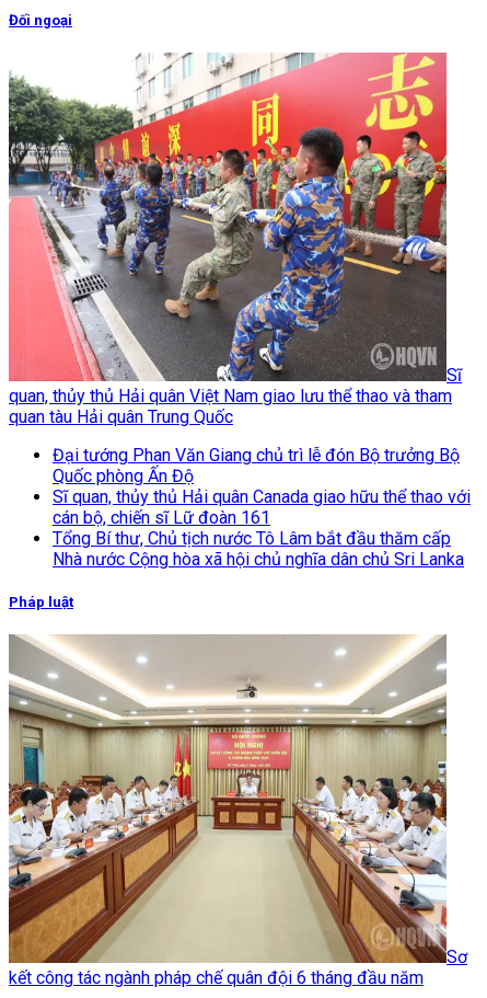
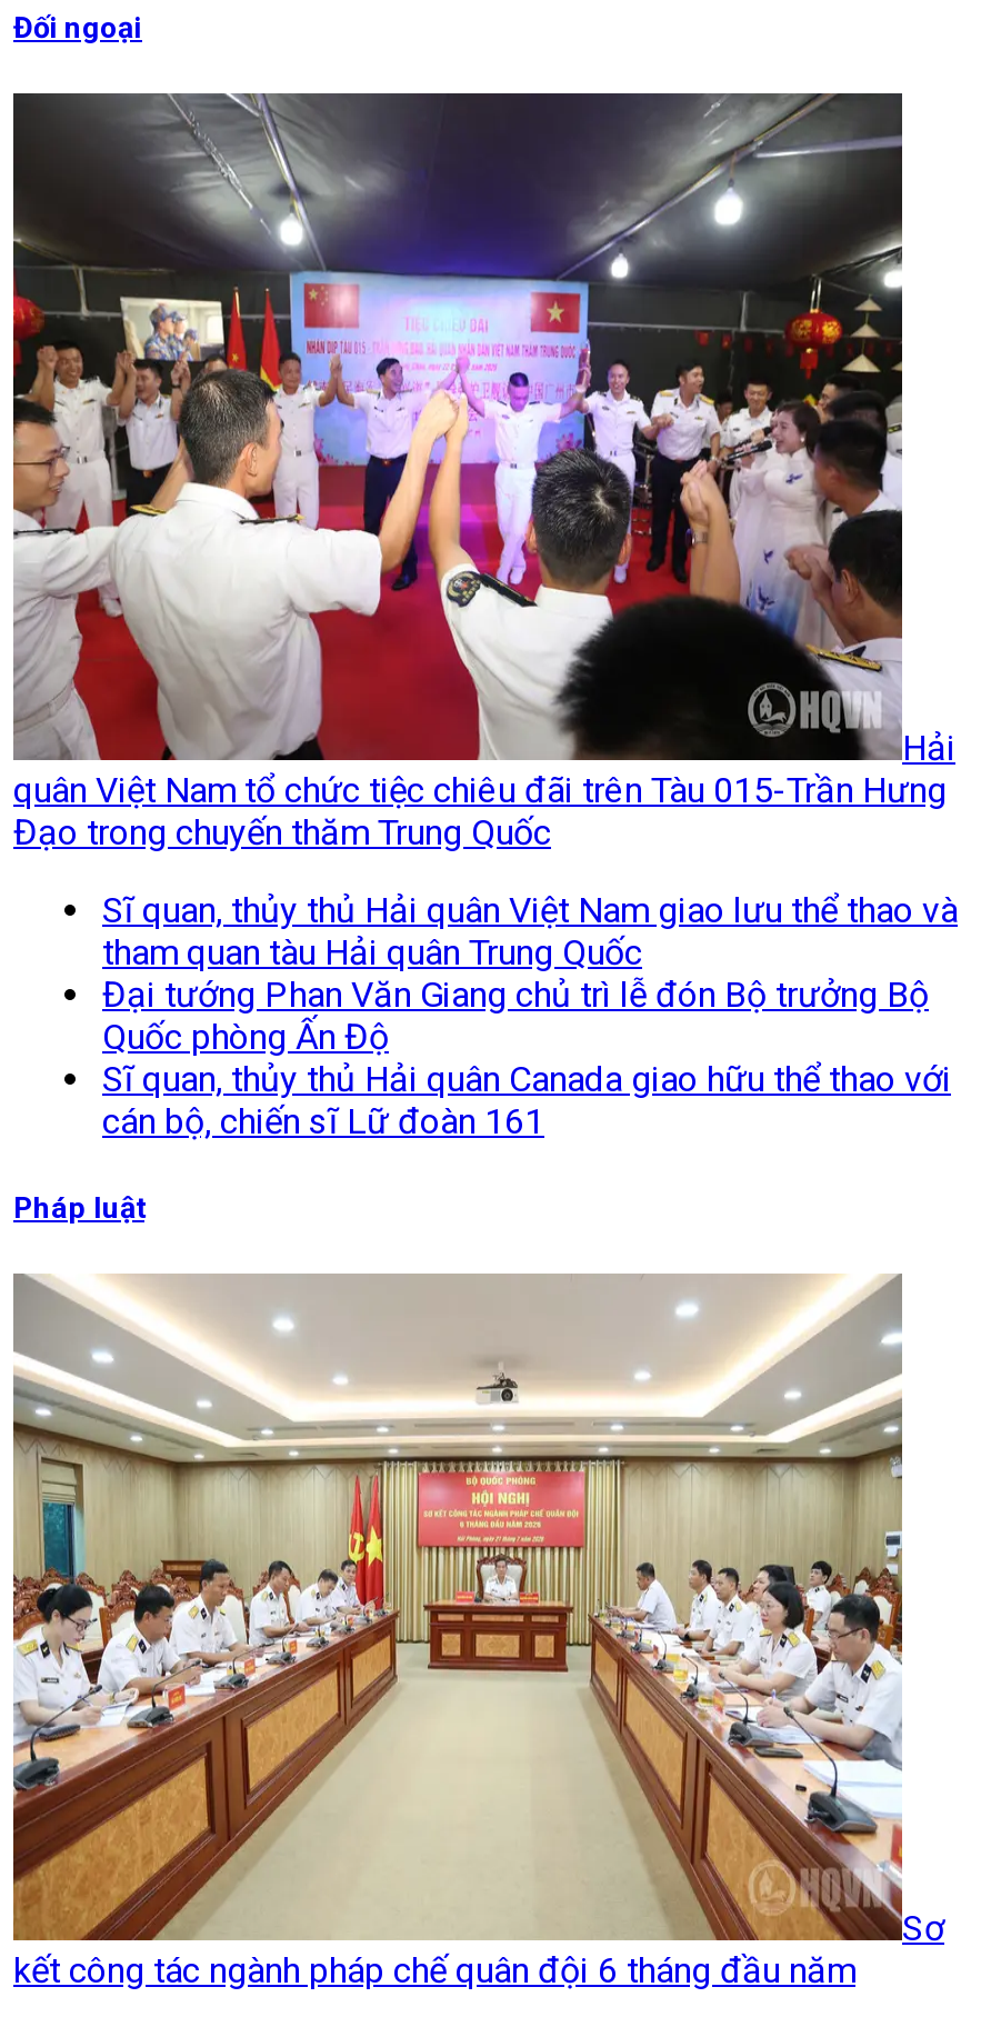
- [image]
- Sĩ
- quan, thủy thủ Hải quân Việt Nam giao lưu thể thao và tham
- quan tàu Hải quân Trung Quốc
+ [image]
+ Hải
+ quân Việt Nam tổ chức tiệc chiêu đãi trên Tàu 015-Trần Hưng
+ Đạo trong chuyến thăm Trung Quốc
+ Sĩ quan, thủy thủ Hải quân Việt Nam giao lưu thể thao và
+ tham quan tàu Hải quân Trung Quốc

moved down: Đại tướng Phan Văn Giang chủ trì lễ đón Bộ trưởng Bộ | Quốc phòng Ấn Độ | Sĩ quan, thủy thủ Hải quân Canada giao hữu thể thao với | cán bộ, chiến sĩ Lữ đoàn 161

- Tổng Bí thư, Chủ tịch nước Tô Lâm bắt đầu thăm cấp
- Nhà nước Cộng hòa xã hội chủ nghĩa dân chủ Sri Lanka
